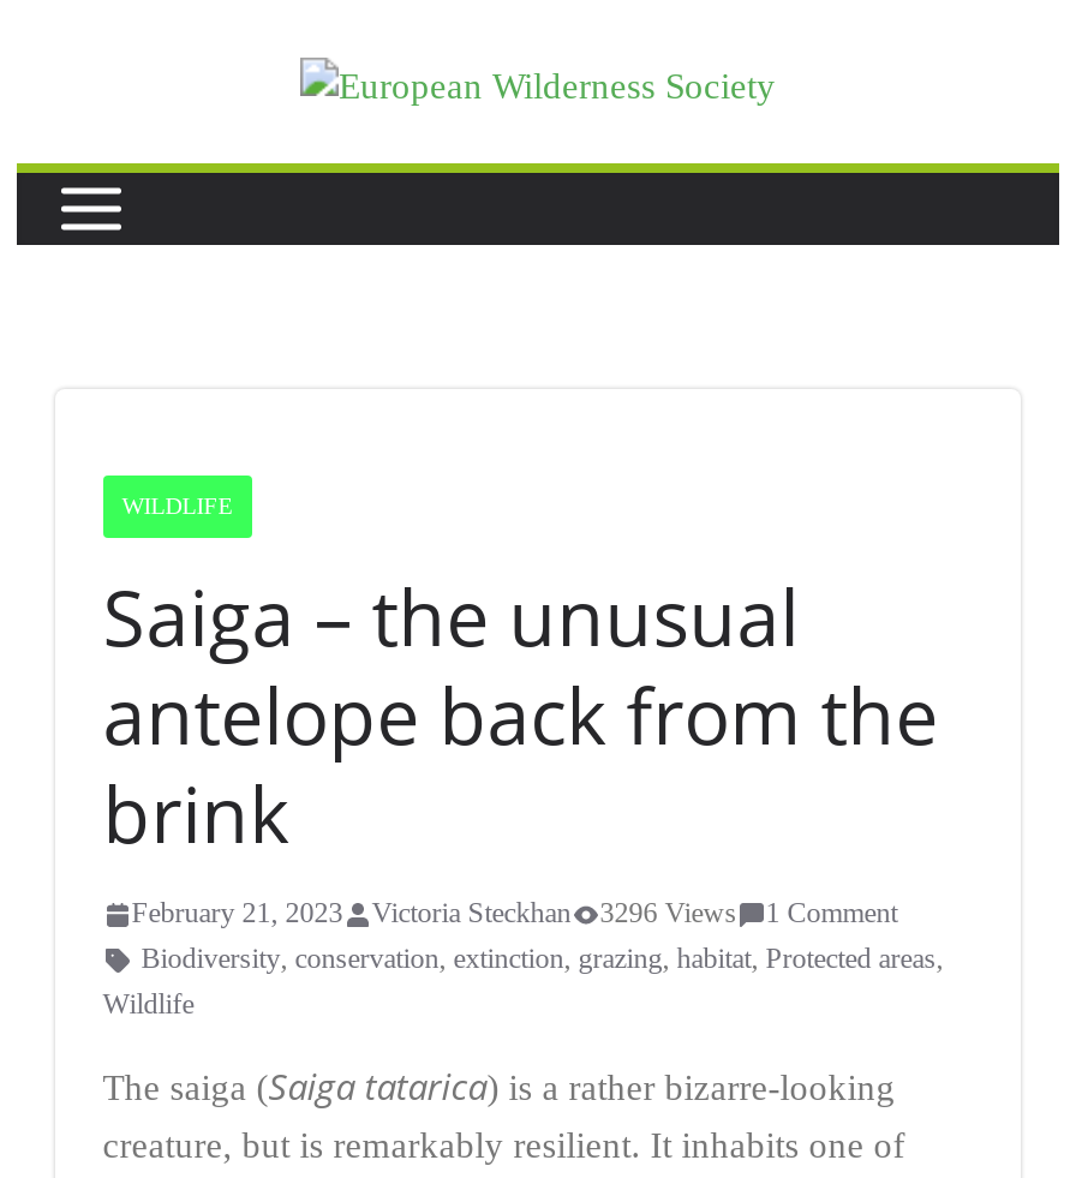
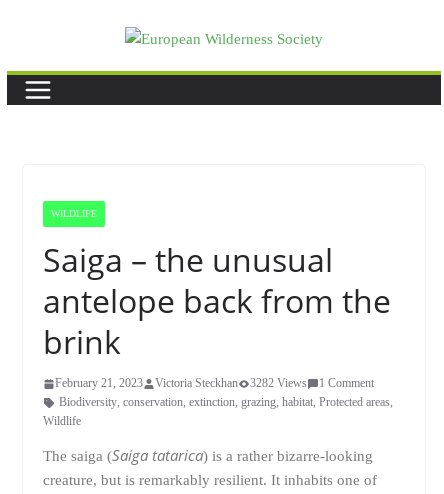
- February 21, 2023 Victoria Steckhan 3296 Views 1 Comment
+ February 21, 2023 Victoria Steckhan 3282 Views 1 Comment
